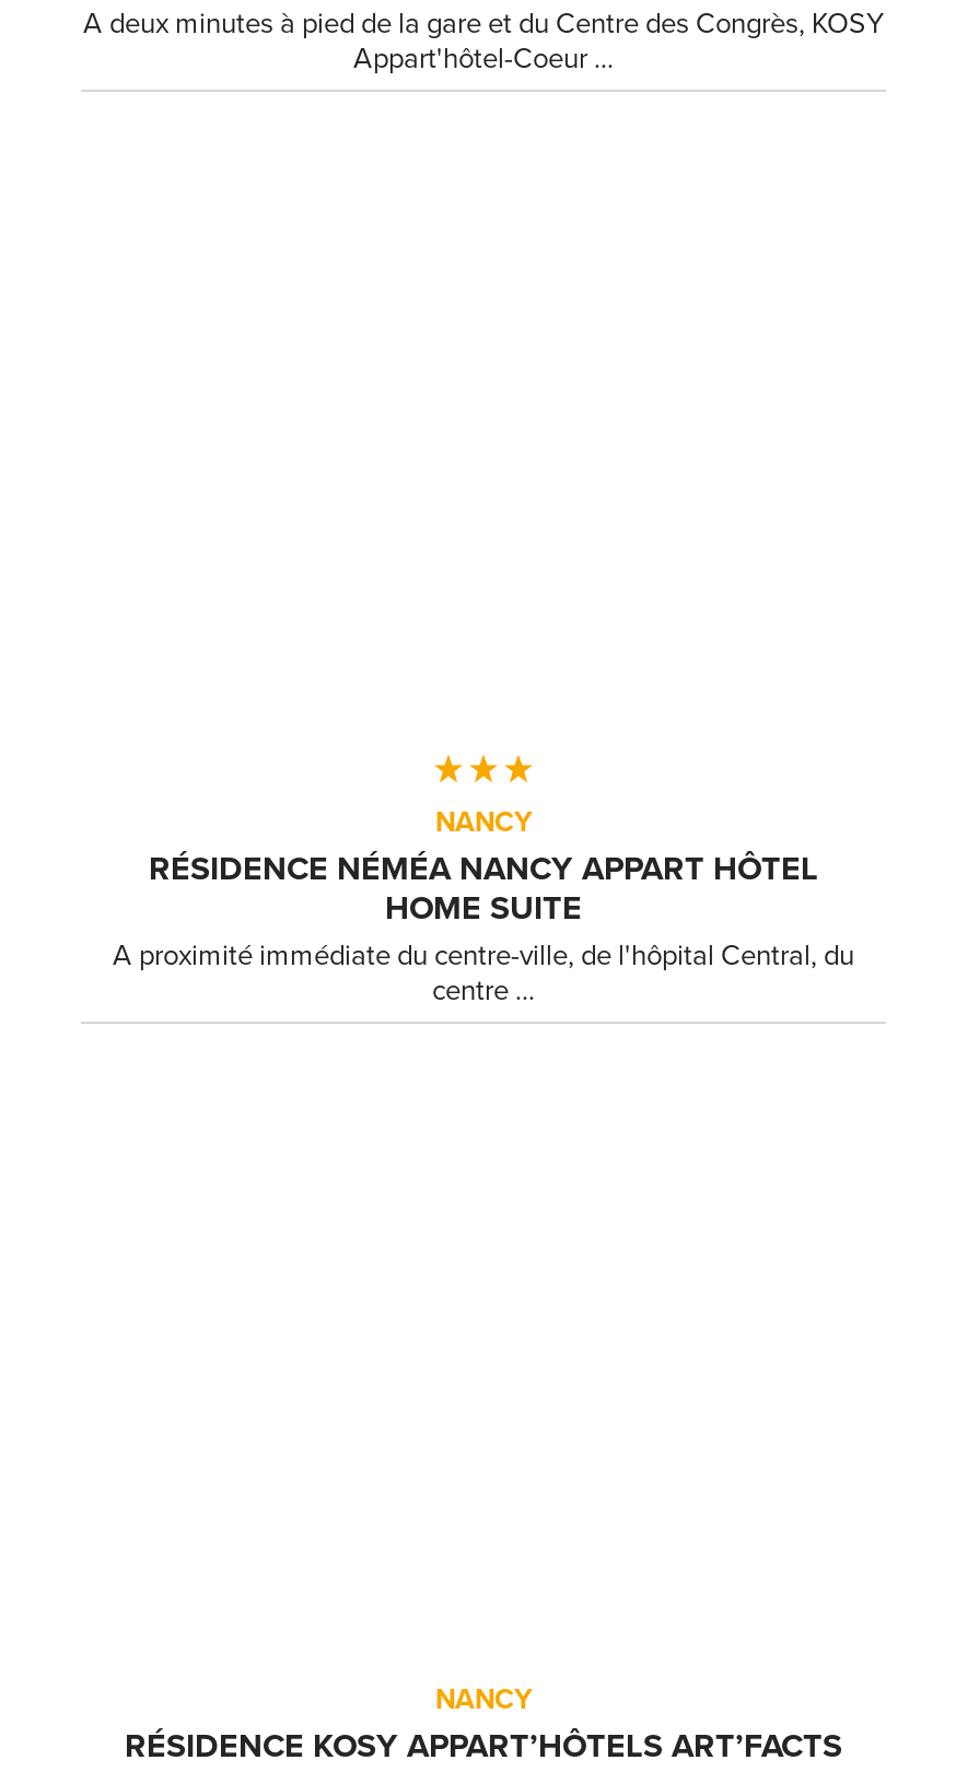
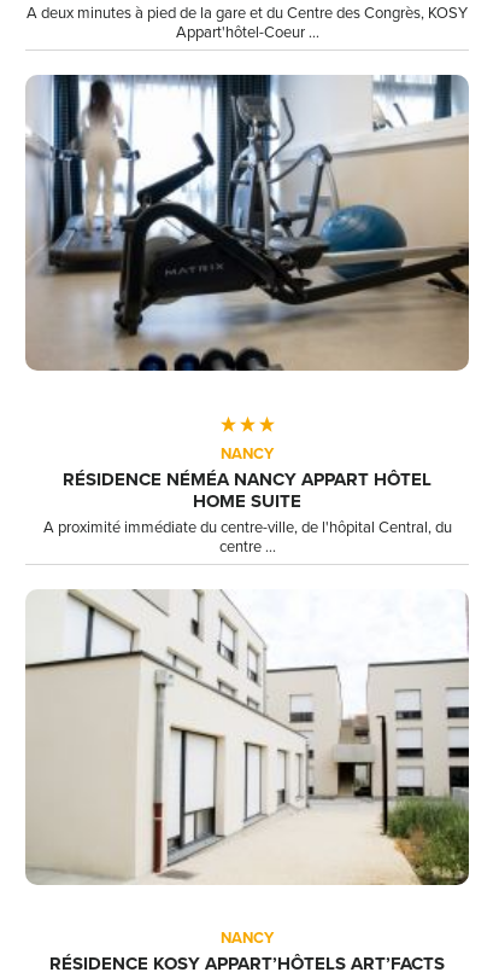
+ [image]

+ [image]
